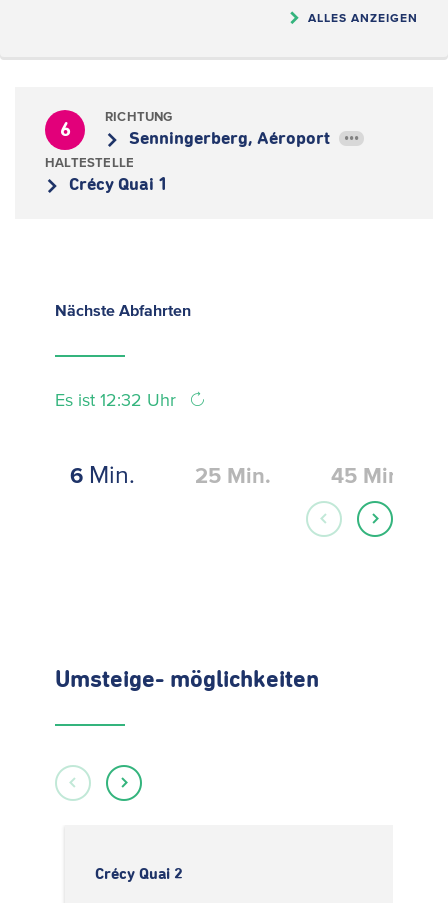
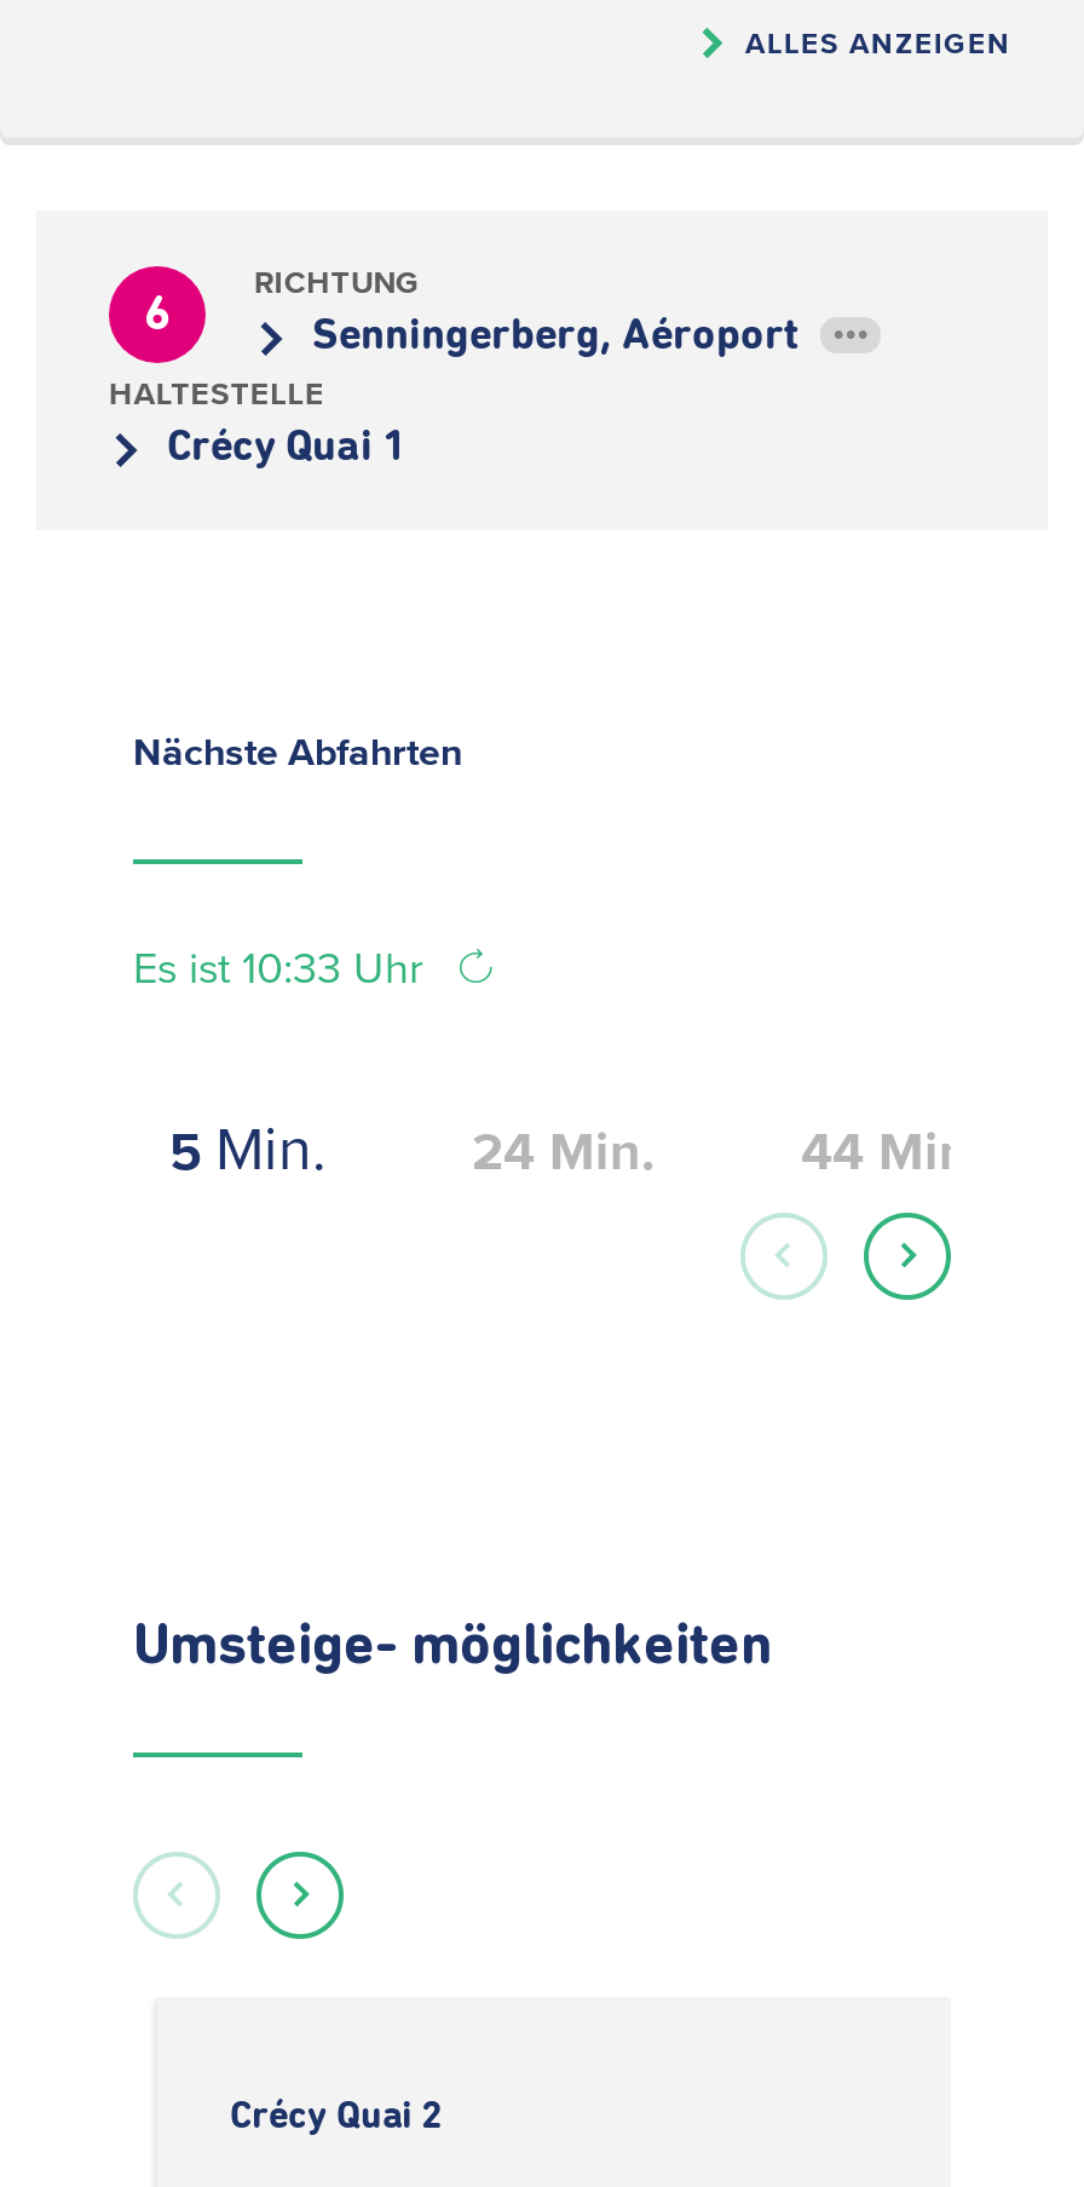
- Es ist 12:32 Uhr
+ Es ist 10:33 Uhr

- 6 Min.
+ 5 Min.

- 25 Min.
+ 24 Min.

- 45 Min.
+ 44 Min.
